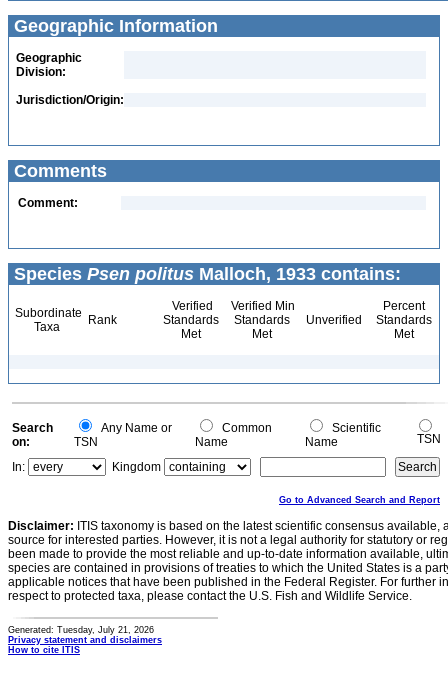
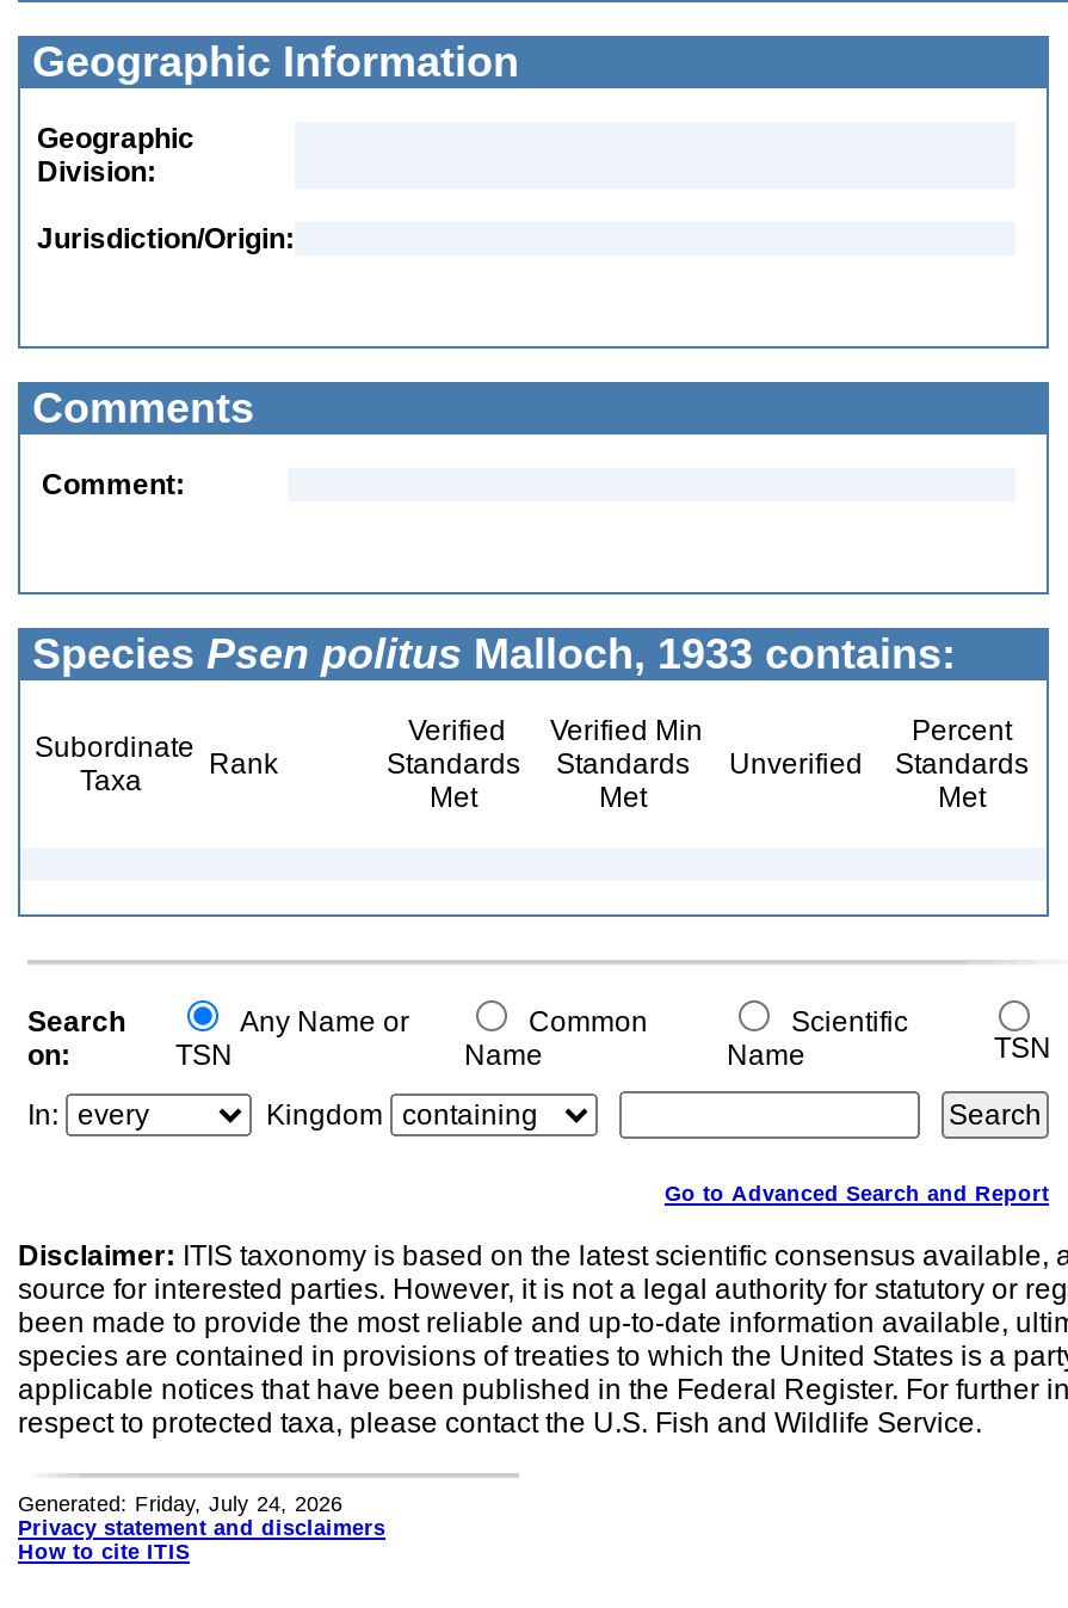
- Generated: Tuesday, July 21, 2026
+ Generated: Friday, July 24, 2026
